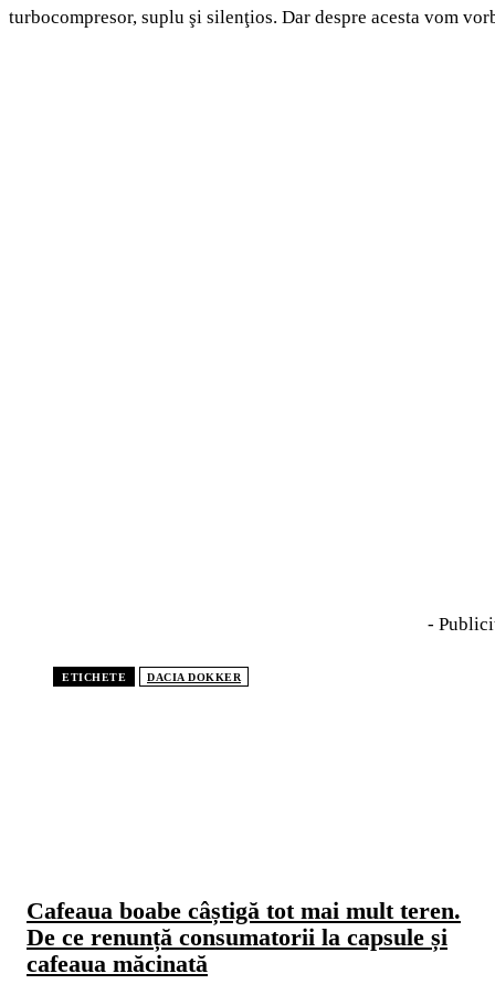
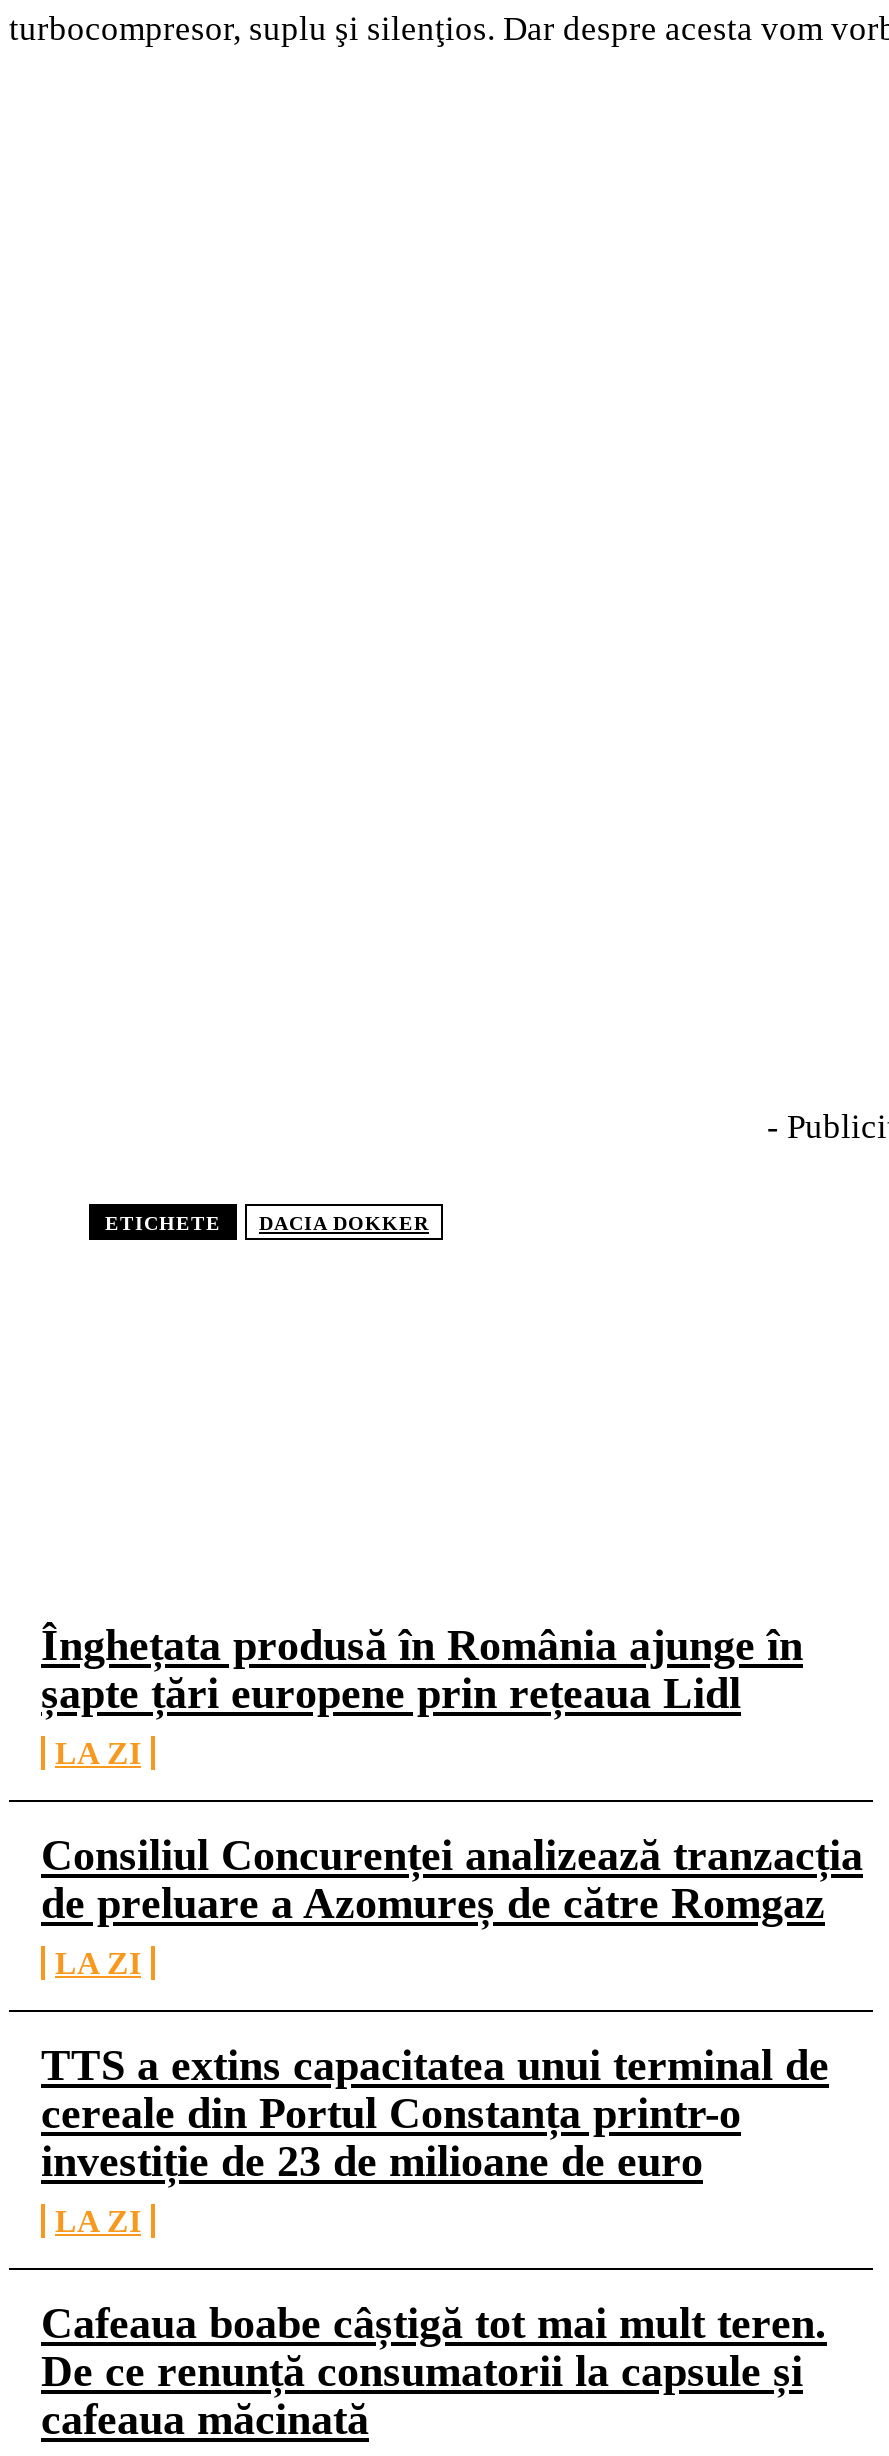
+ Înghețata produsă în România ajunge în
+ șapte țări europene prin rețeaua Lidl
+ LA ZI
+ Consiliul Concurenței analizează tranzacția
+ de preluare a Azomureș de către Romgaz
+ LA ZI
+ TTS a extins capacitatea unui terminal de
+ cereale din Portul Constanța printr-o
+ investiție de 23 de milioane de euro
+ LA ZI
